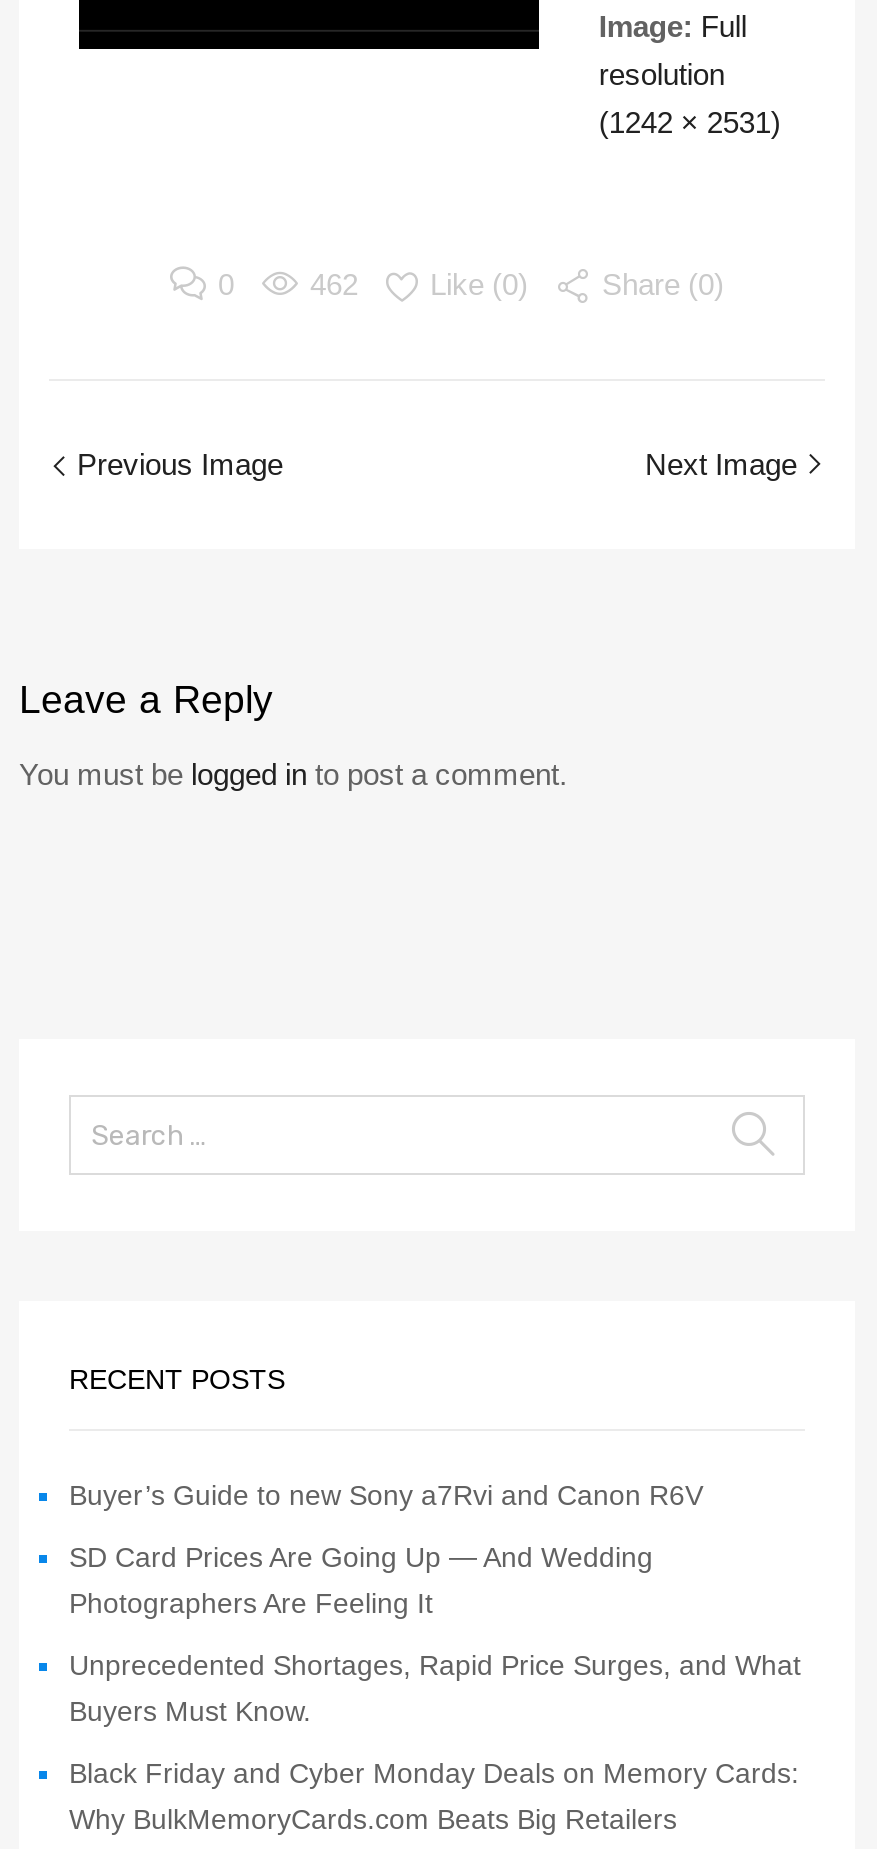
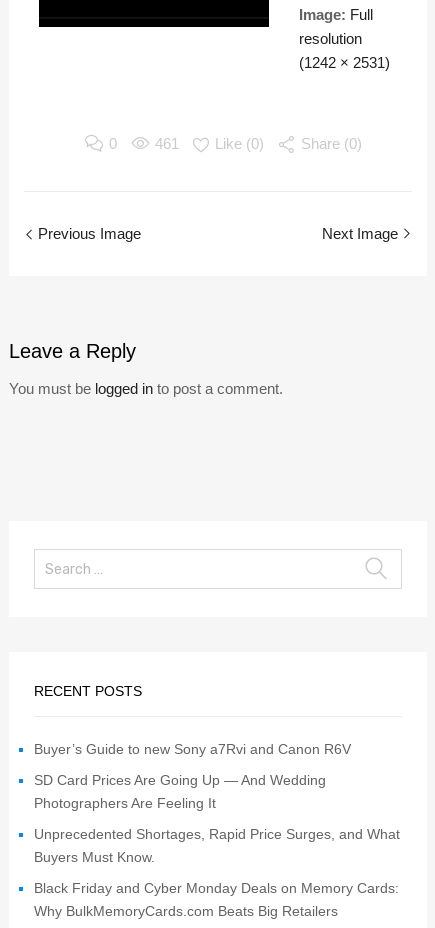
- 462
+ 461
